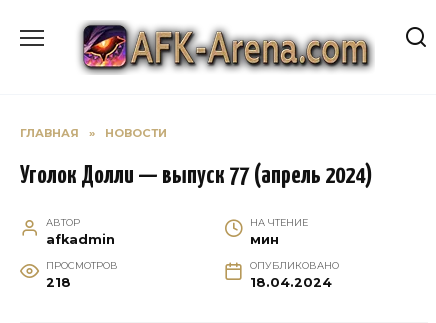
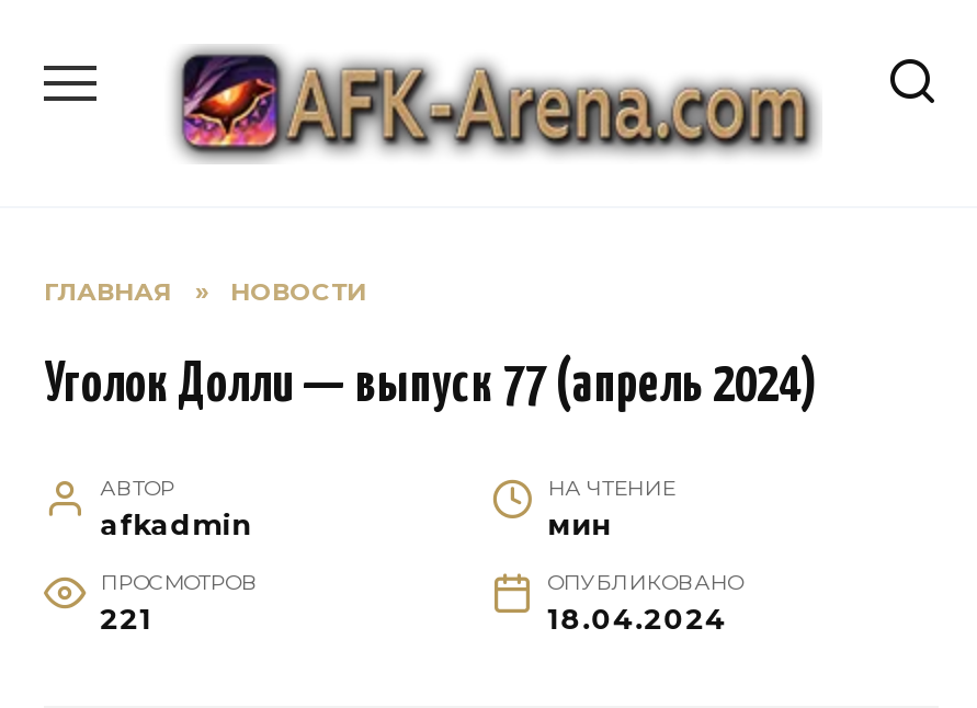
- 218
+ 221
